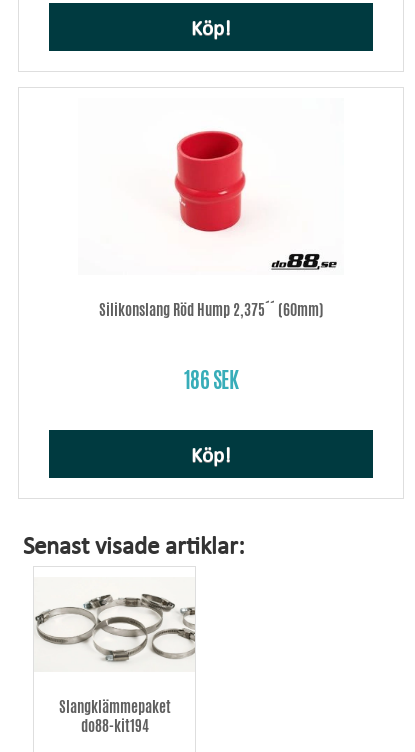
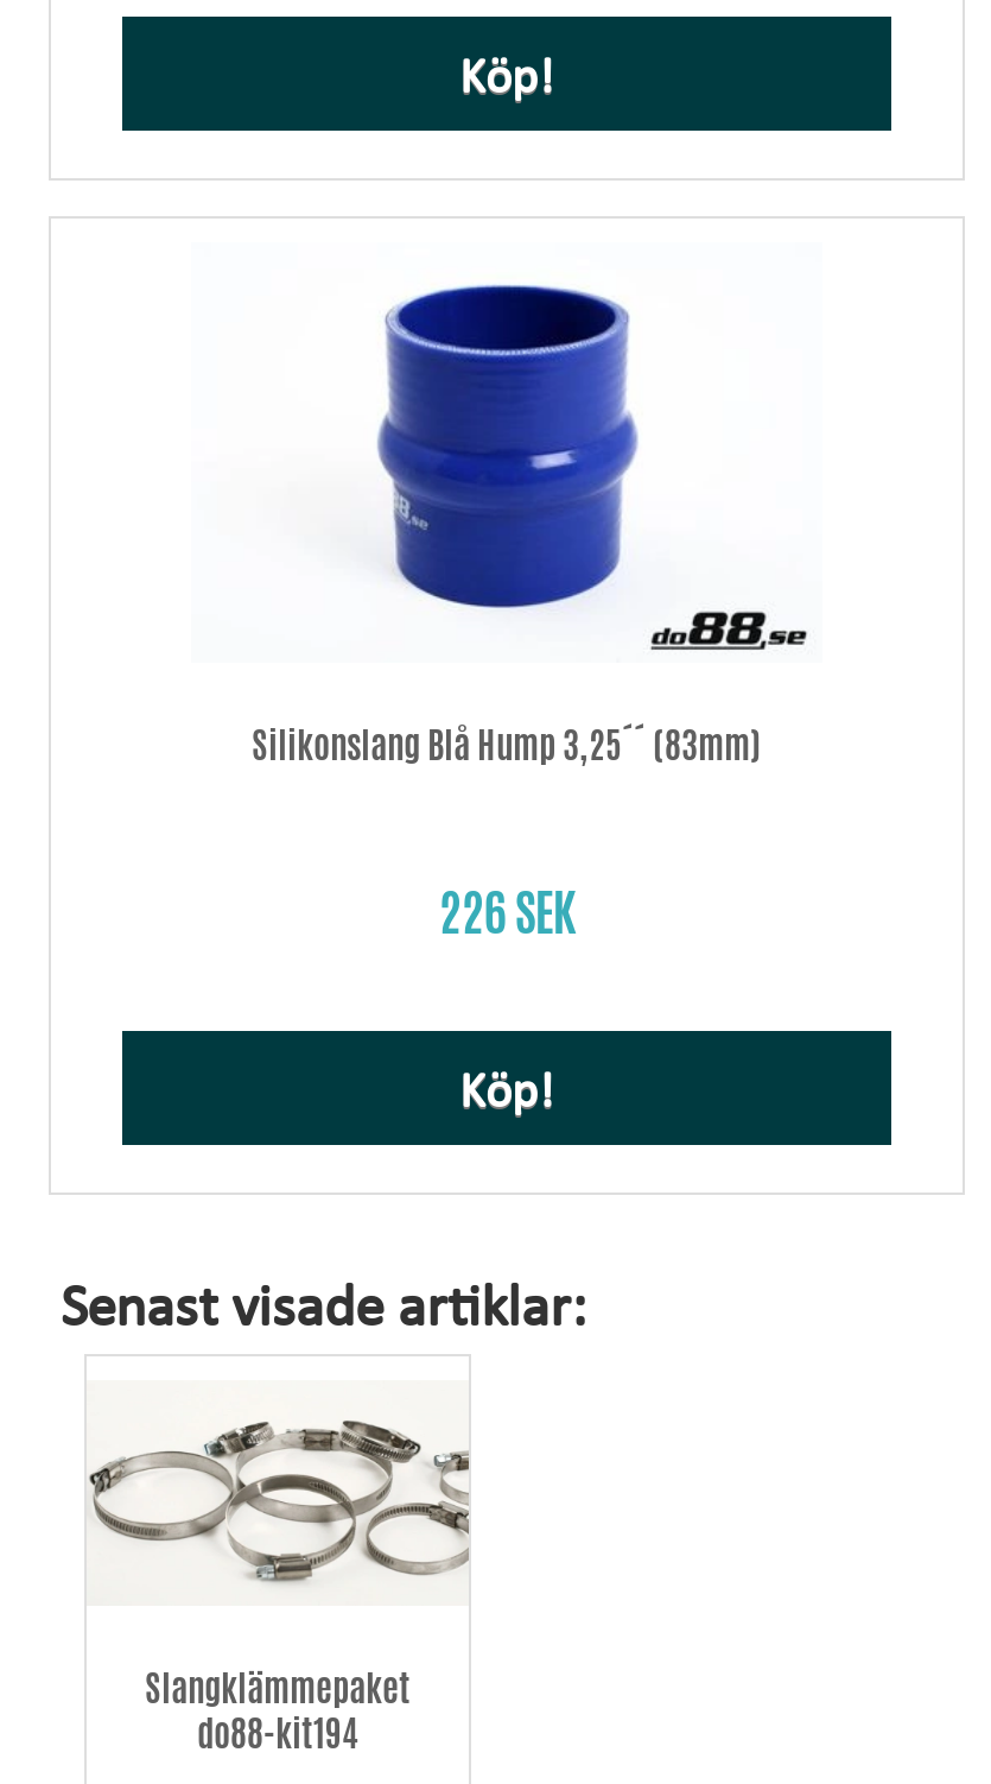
- [image]
+ [image]

- Silikonslang Röd Hump 2,375´´ (60mm)
+ Silikonslang Blå Hump 3,25´´ (83mm)

- 186 SEK
+ 226 SEK
